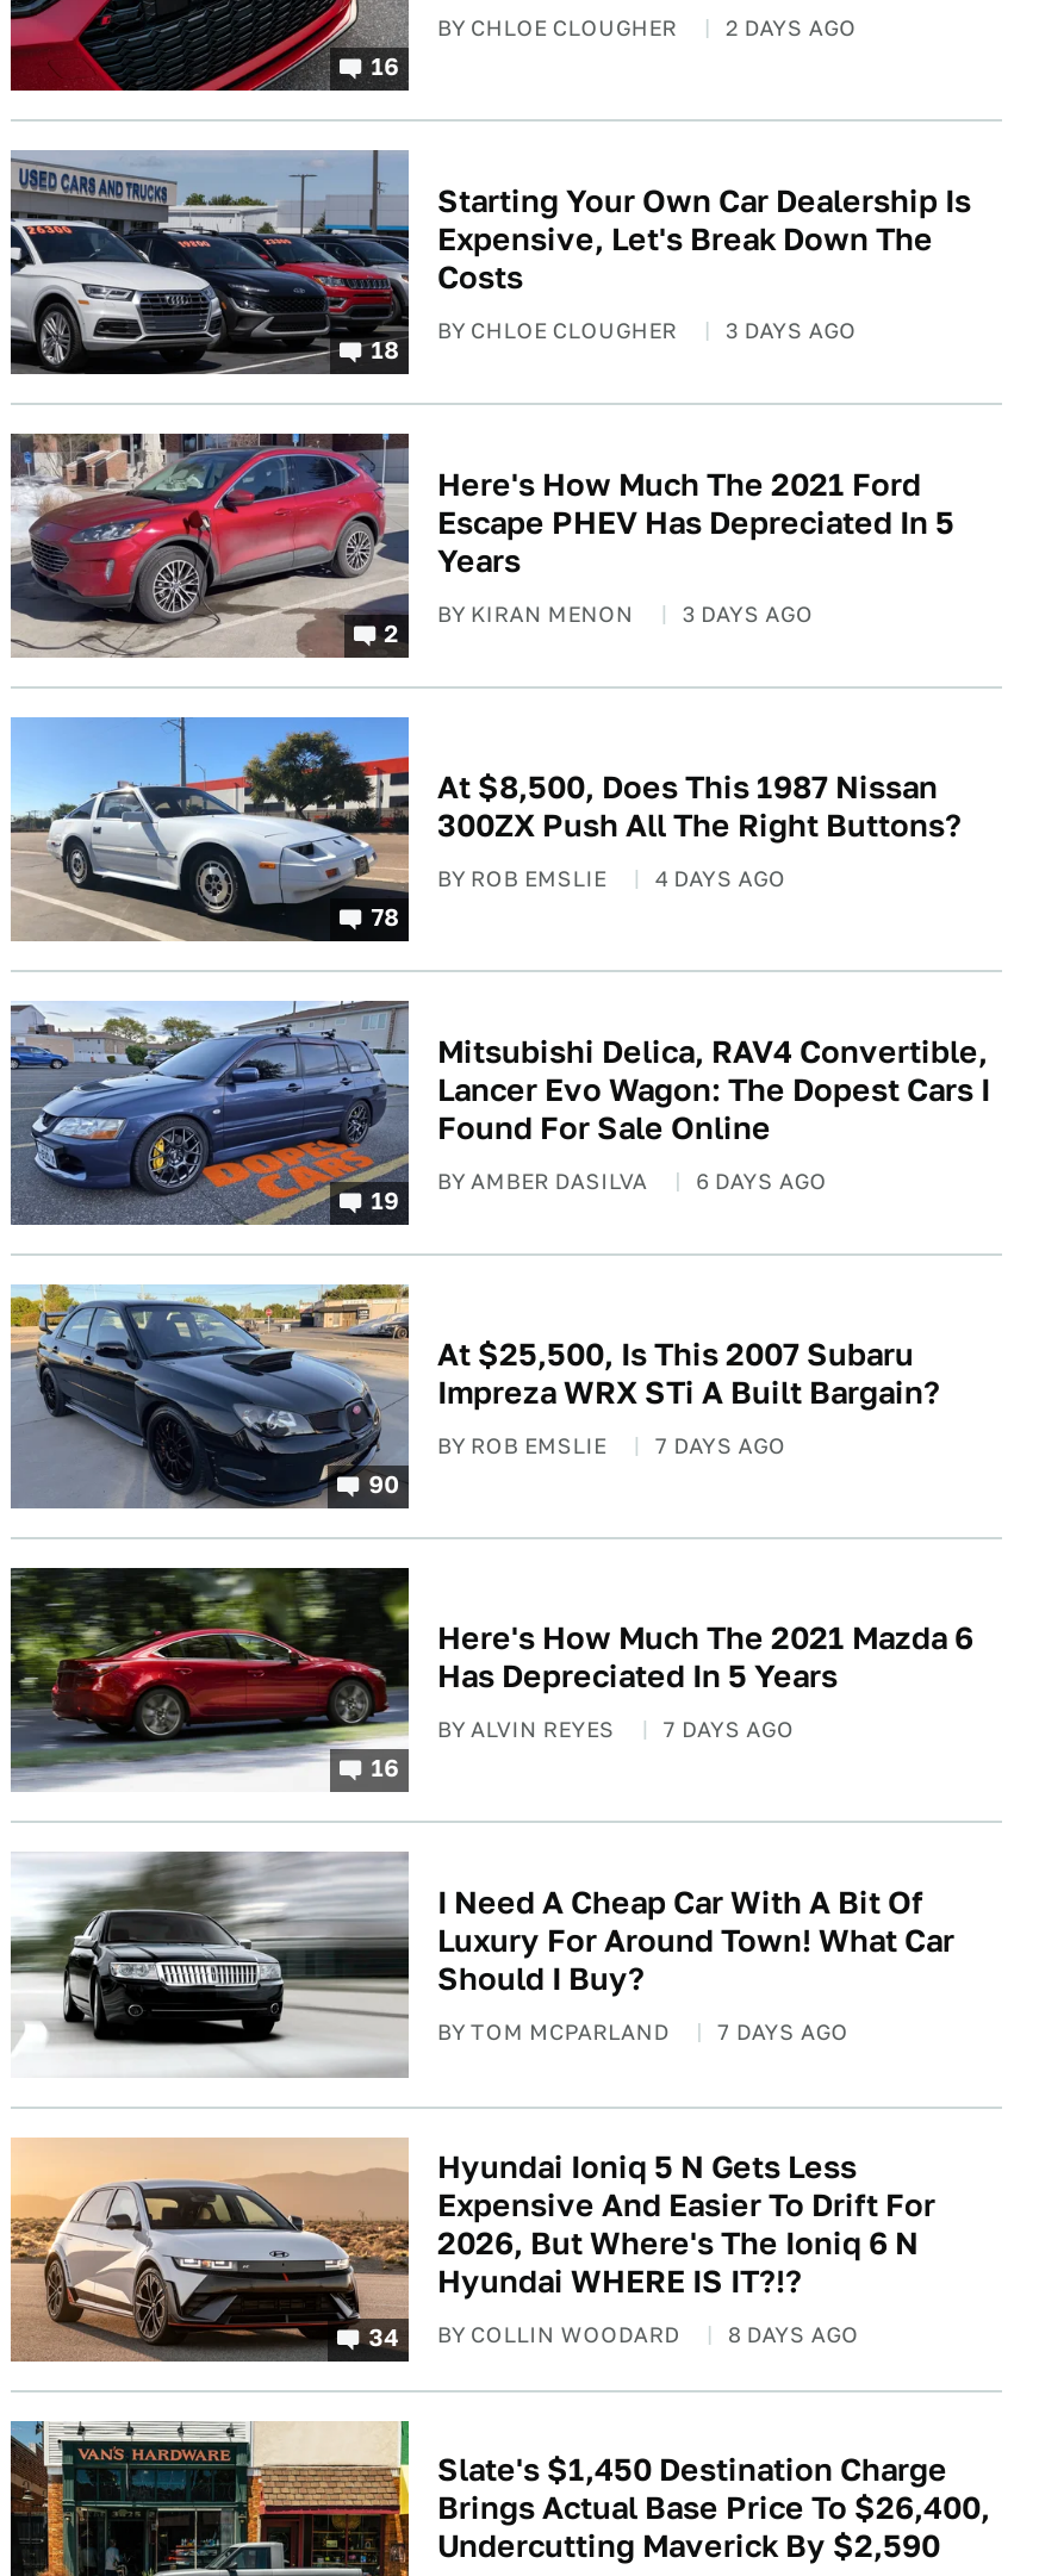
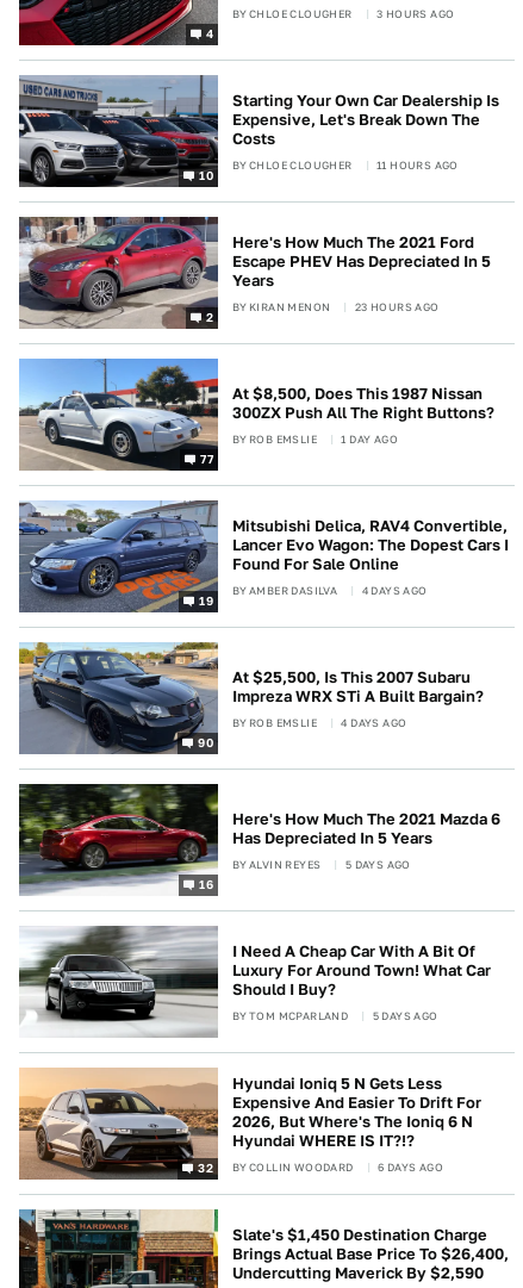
- BY CHLOE CLOUGHER 2 DAYS AGO
+ BY CHLOE CLOUGHER 3 HOURS AGO

- 16
+ 4

- BY CHLOE CLOUGHER 3 DAYS AGO
+ BY CHLOE CLOUGHER 11 HOURS AGO

- 18
+ 10

- BY KIRAN MENON 3 DAYS AGO
+ BY KIRAN MENON 23 HOURS AGO

- BY ROB EMSLIE 4 DAYS AGO
+ BY ROB EMSLIE 1 DAY AGO

- 78
+ 77

- BY AMBER DASILVA 6 DAYS AGO
+ BY AMBER DASILVA 4 DAYS AGO

- BY ROB EMSLIE 7 DAYS AGO
+ BY ROB EMSLIE 4 DAYS AGO

- BY ALVIN REYES 7 DAYS AGO
+ BY ALVIN REYES 5 DAYS AGO

- BY TOM MCPARLAND 7 DAYS AGO
+ BY TOM MCPARLAND 5 DAYS AGO

- 34
+ 32

- 8 DAYS AGO
+ 6 DAYS AGO
